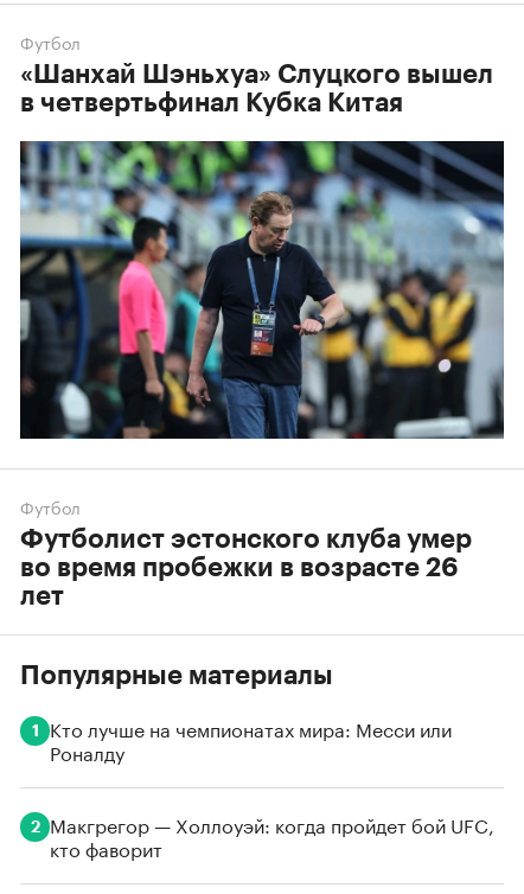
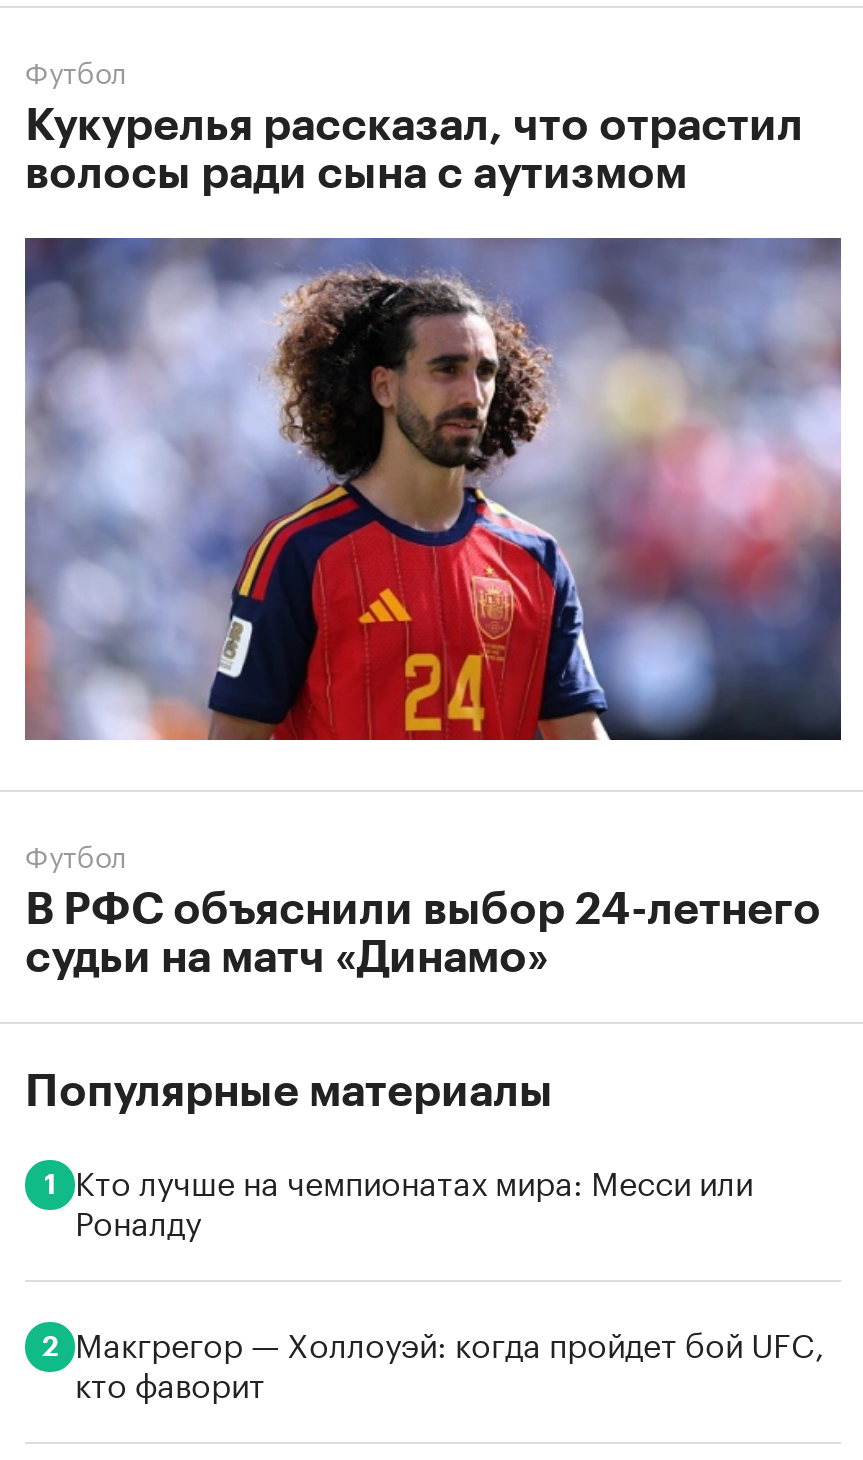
- «Шанхай Шэньхуа» Слуцкого вышел
- в четвертьфинал Кубка Китая
+ Кукурелья рассказал, что отрастил
+ волосы ради сына с аутизмом

- [image]
+ [image]

- Футболист эстонского клуба умер
- во время пробежки в возрасте 26
- лет
+ В РФС объяснили выбор 24-летнего
+ судьи на матч «Динамо»
